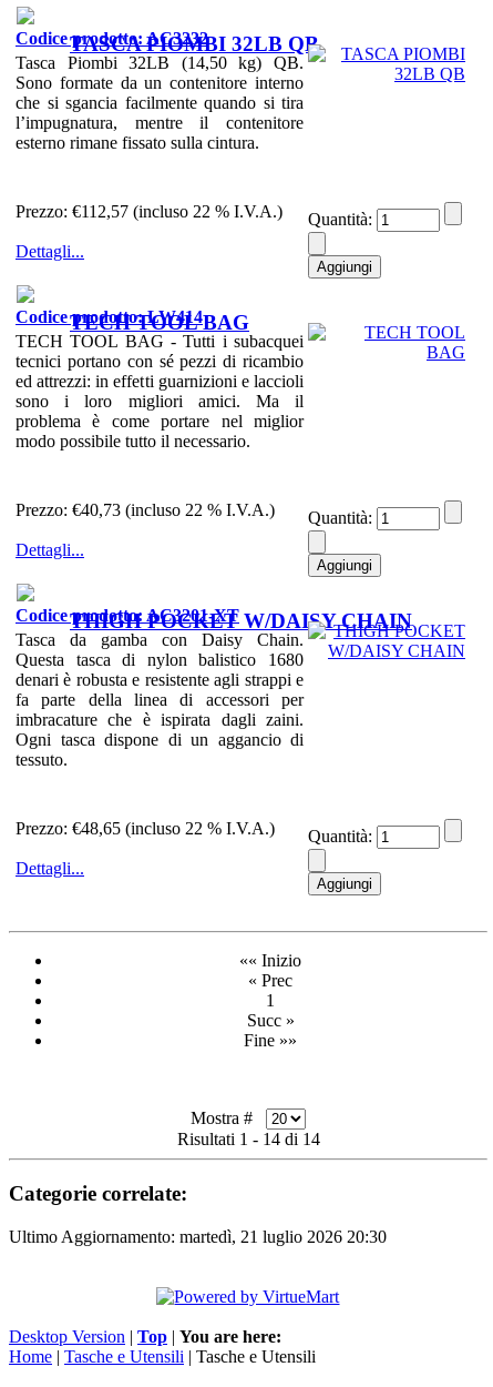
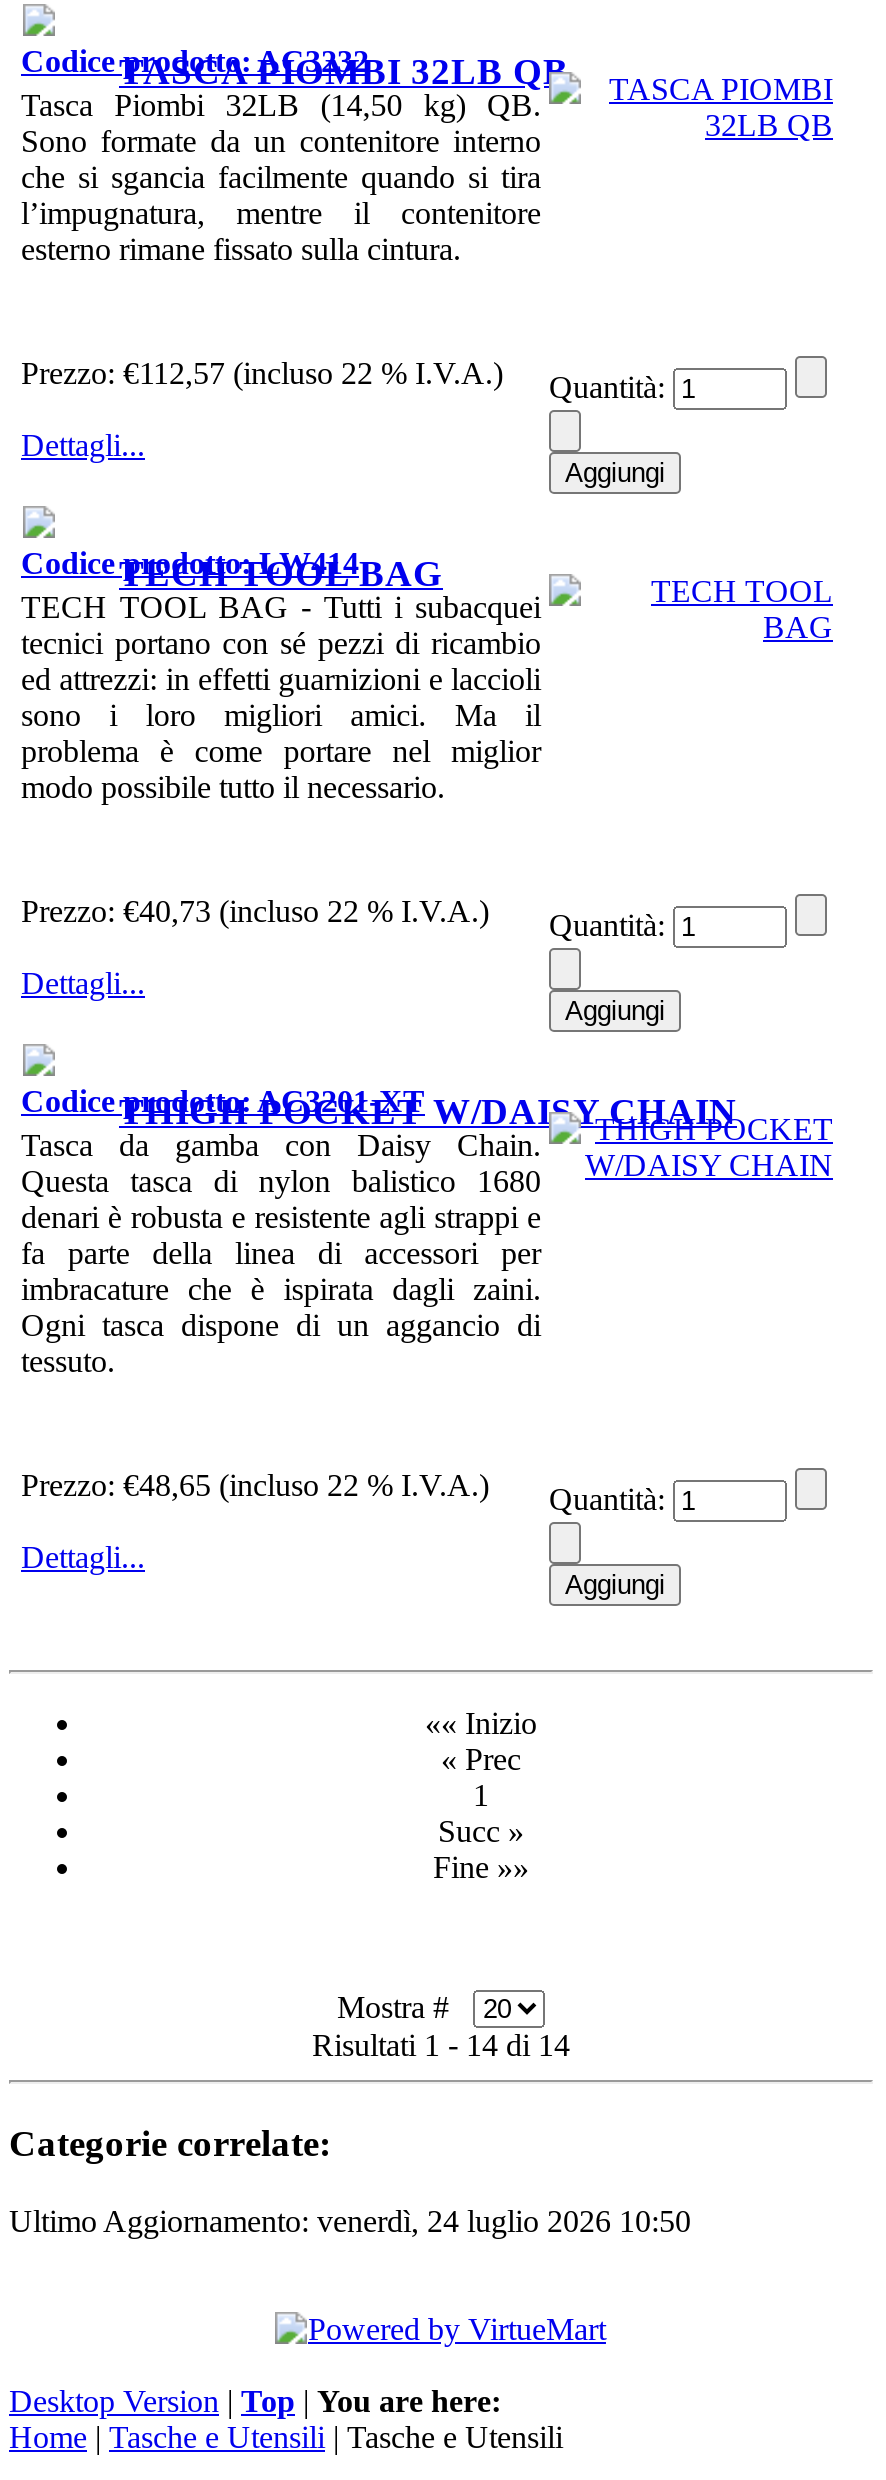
- Ultimo Aggiornamento: martedì, 21 luglio 2026 20:30
+ Ultimo Aggiornamento: venerdì, 24 luglio 2026 10:50
